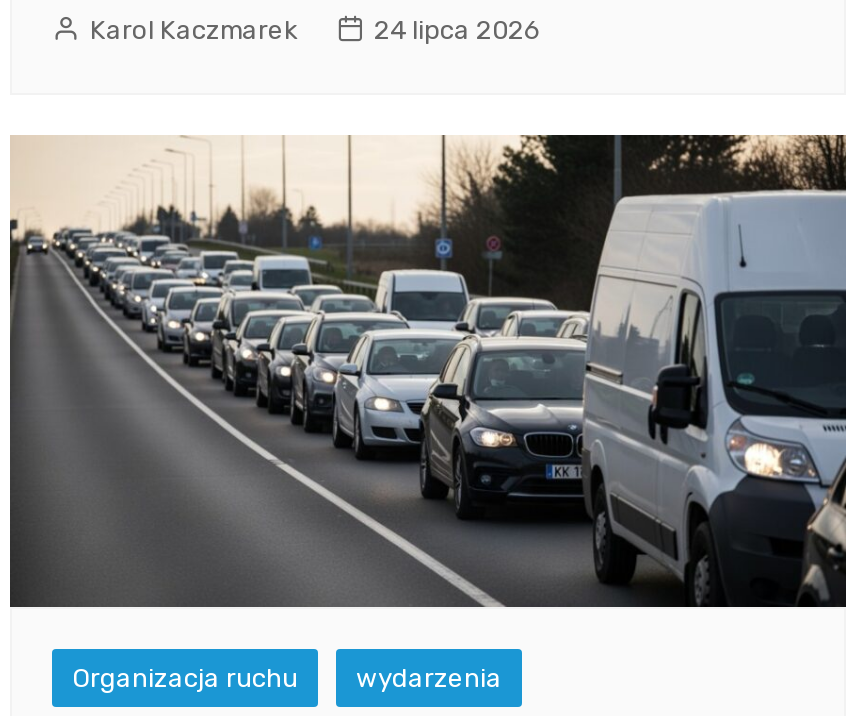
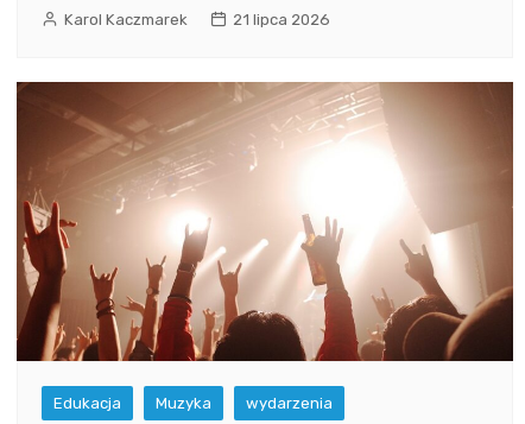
- 24 lipca 2026
+ 21 lipca 2026

- [image]
- Organizacja ruchu
+ [image]
+ Edukacja
+ Muzyka
